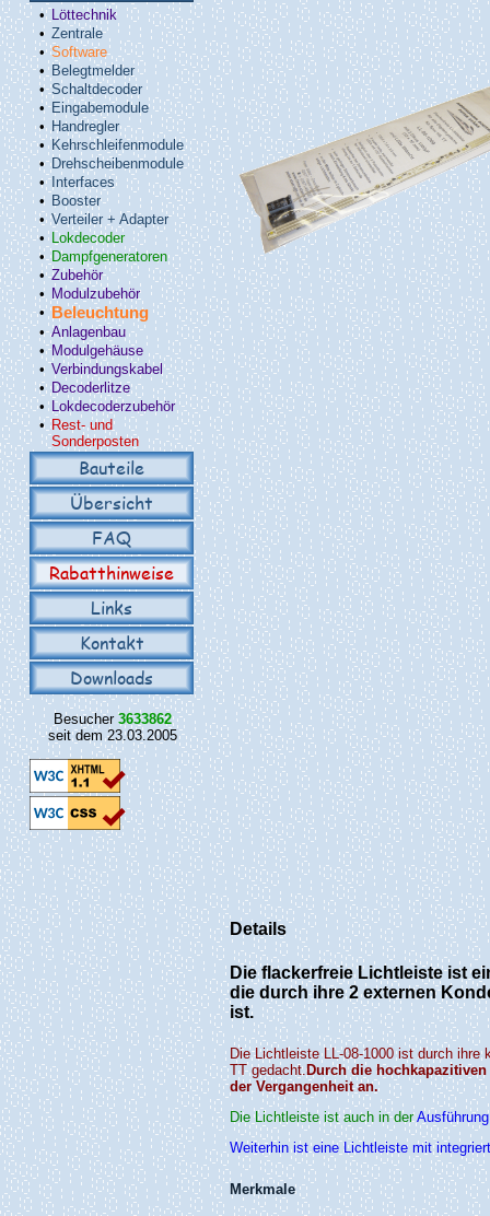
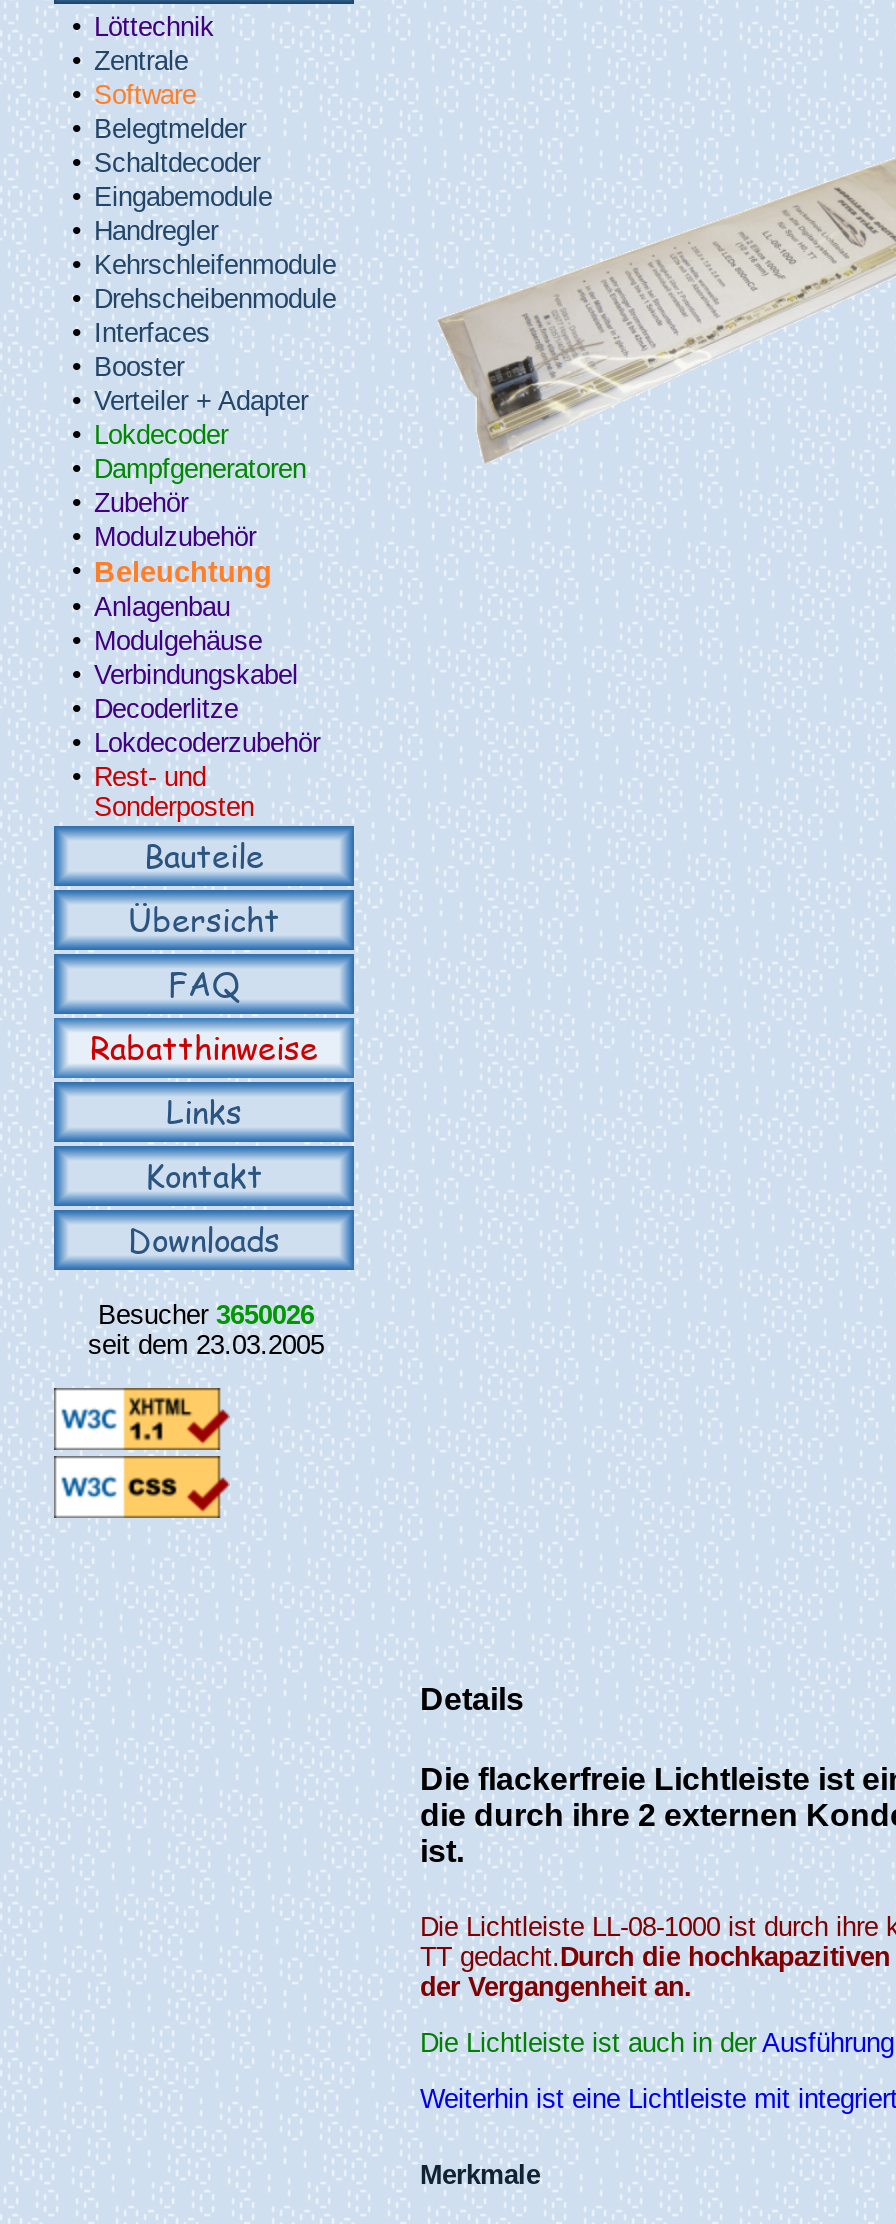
- Besucher 3633862
+ Besucher 3650026
